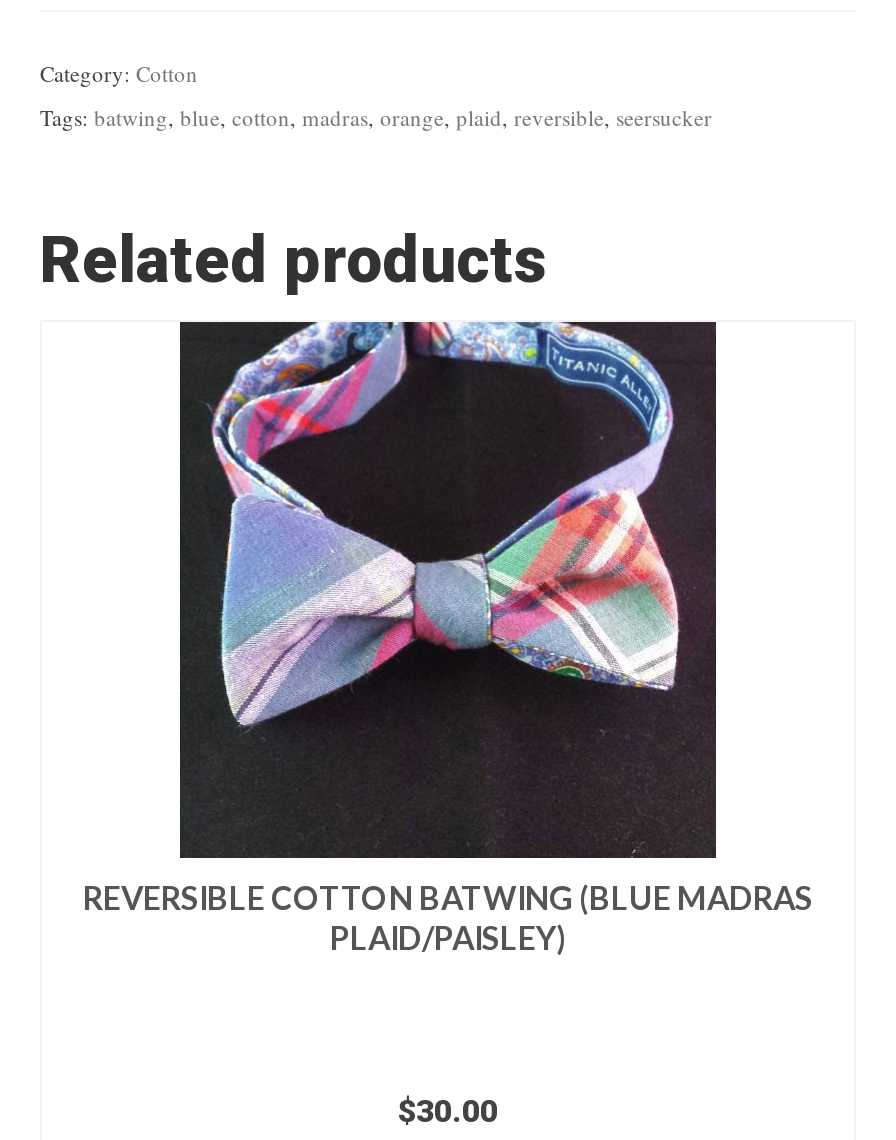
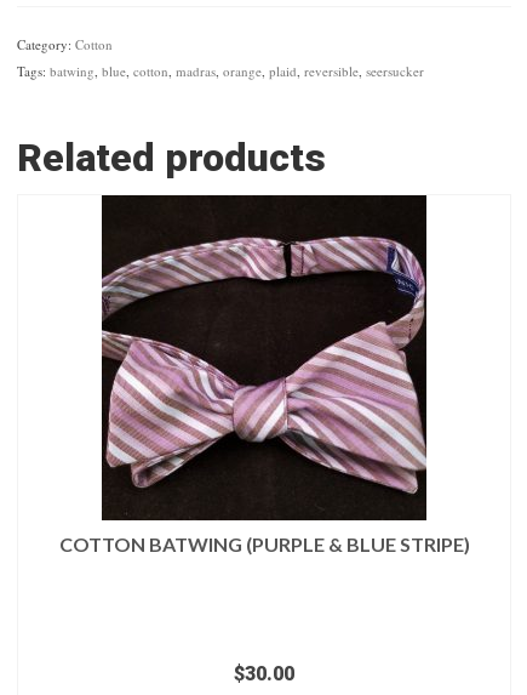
- [image]
- REVERSIBLE COTTON BATWING (BLUE MADRAS
- PLAID/PAISLEY)
+ [image]
+ COTTON BATWING (PURPLE & BLUE STRIPE)
